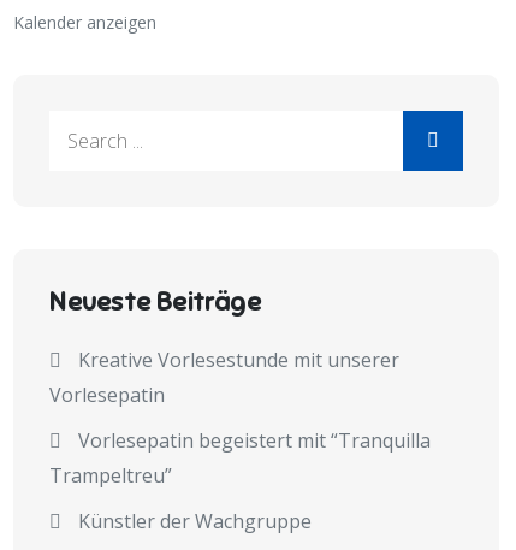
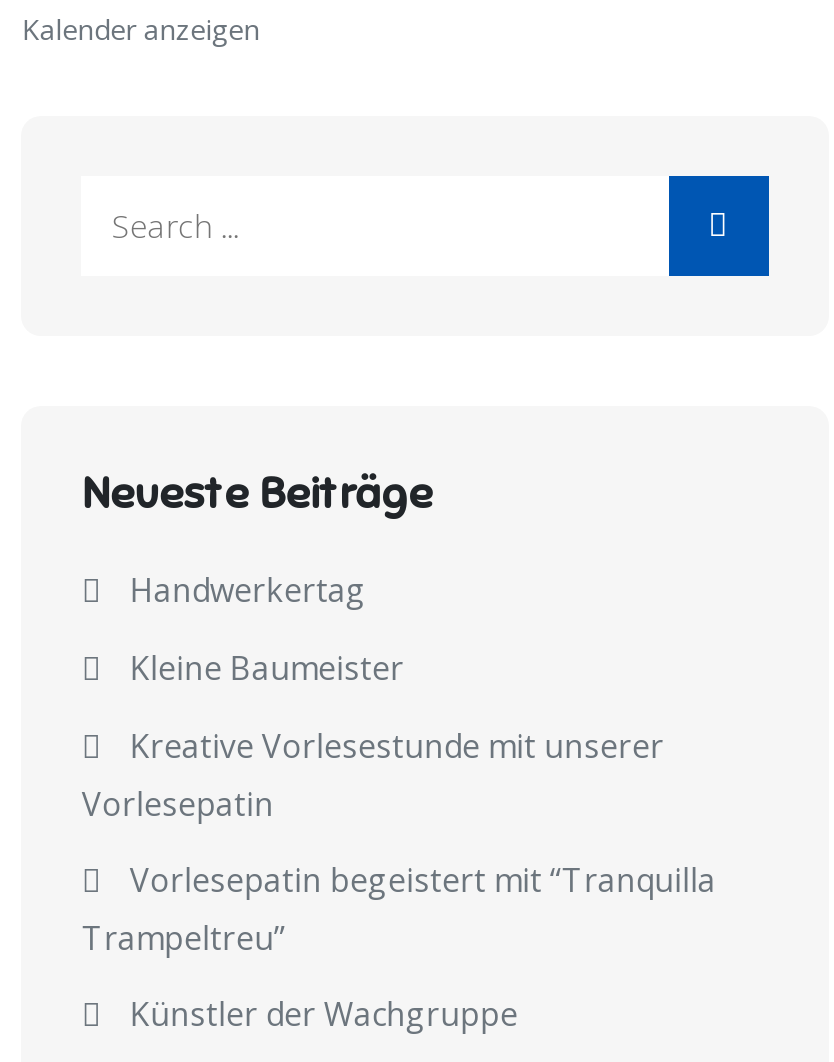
+ Handwerkertag
+ Kleine Baumeister
